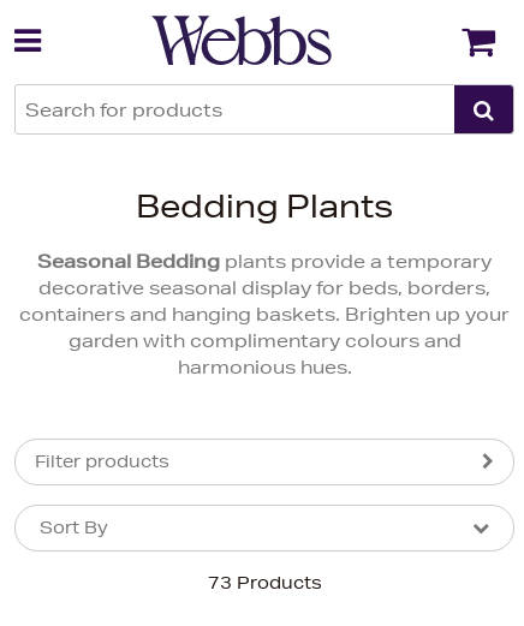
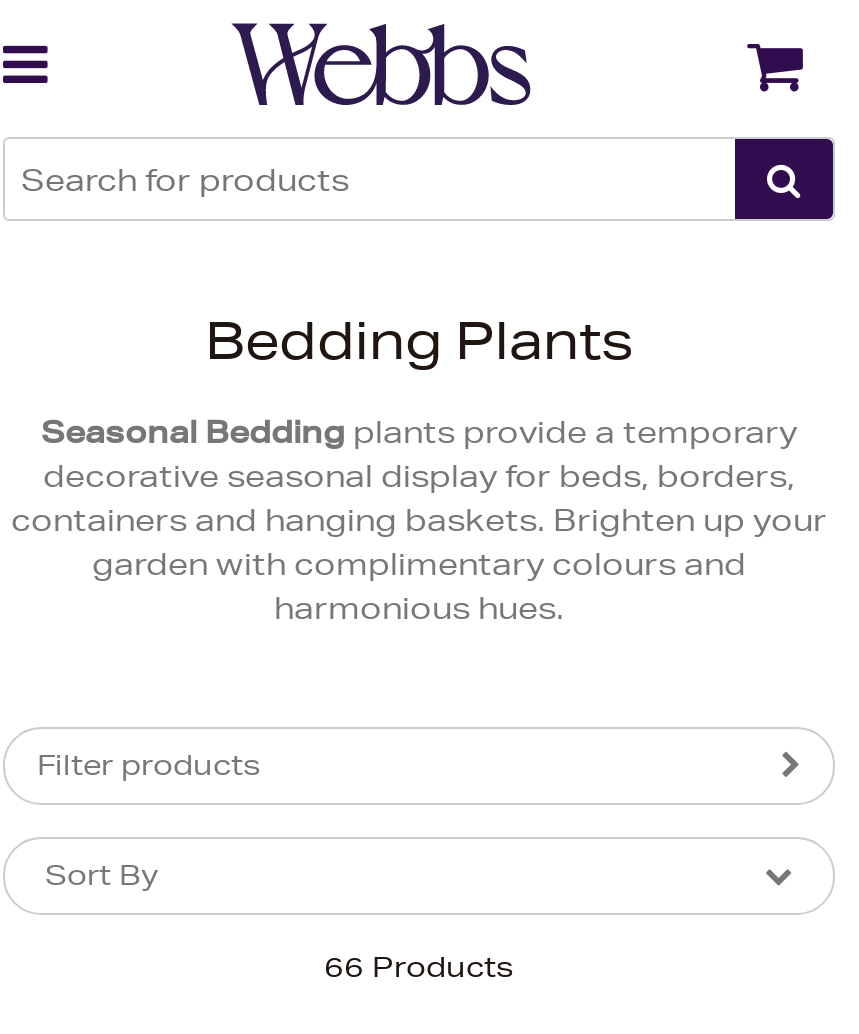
- 73 Products
+ 66 Products
